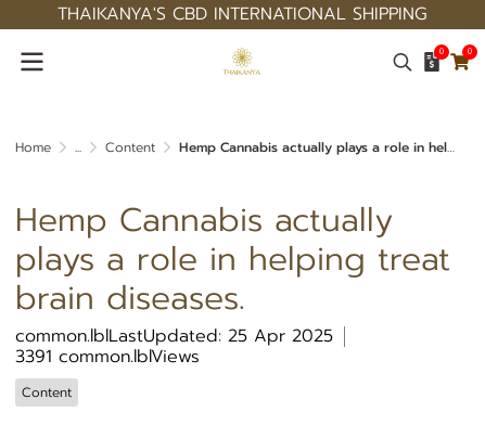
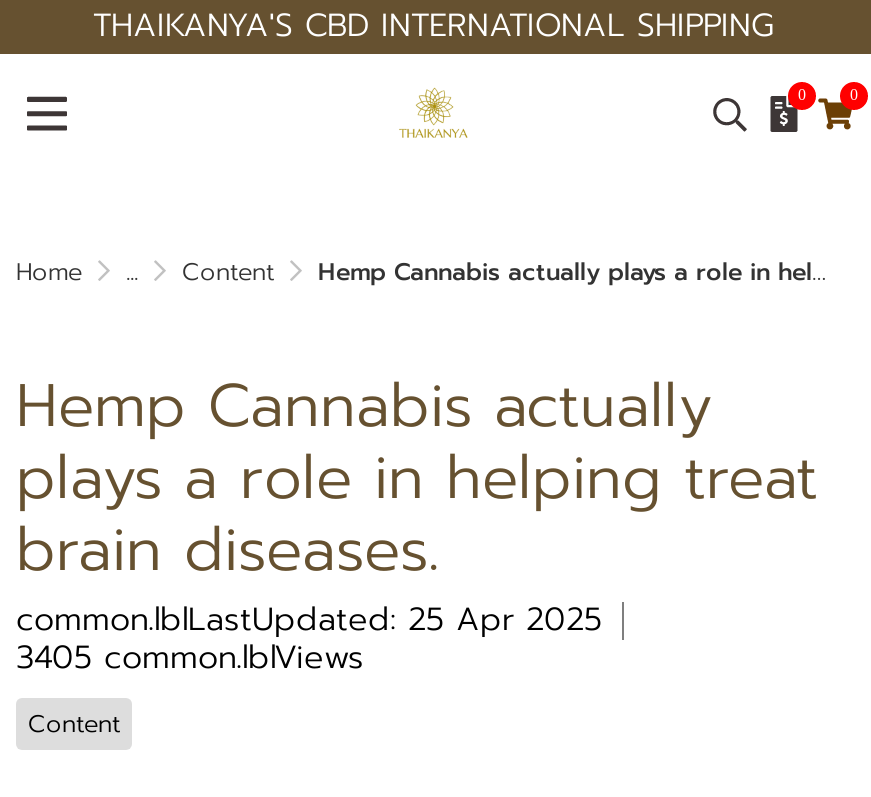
- 3391 common.lblViews
+ 3405 common.lblViews
